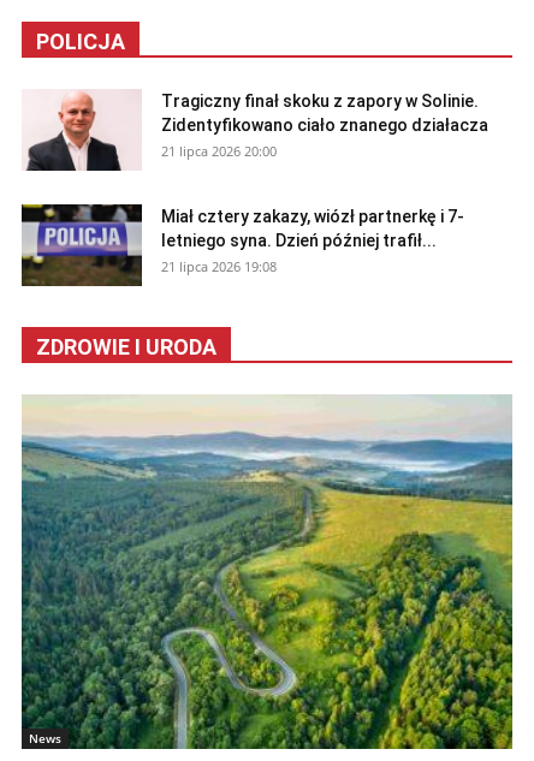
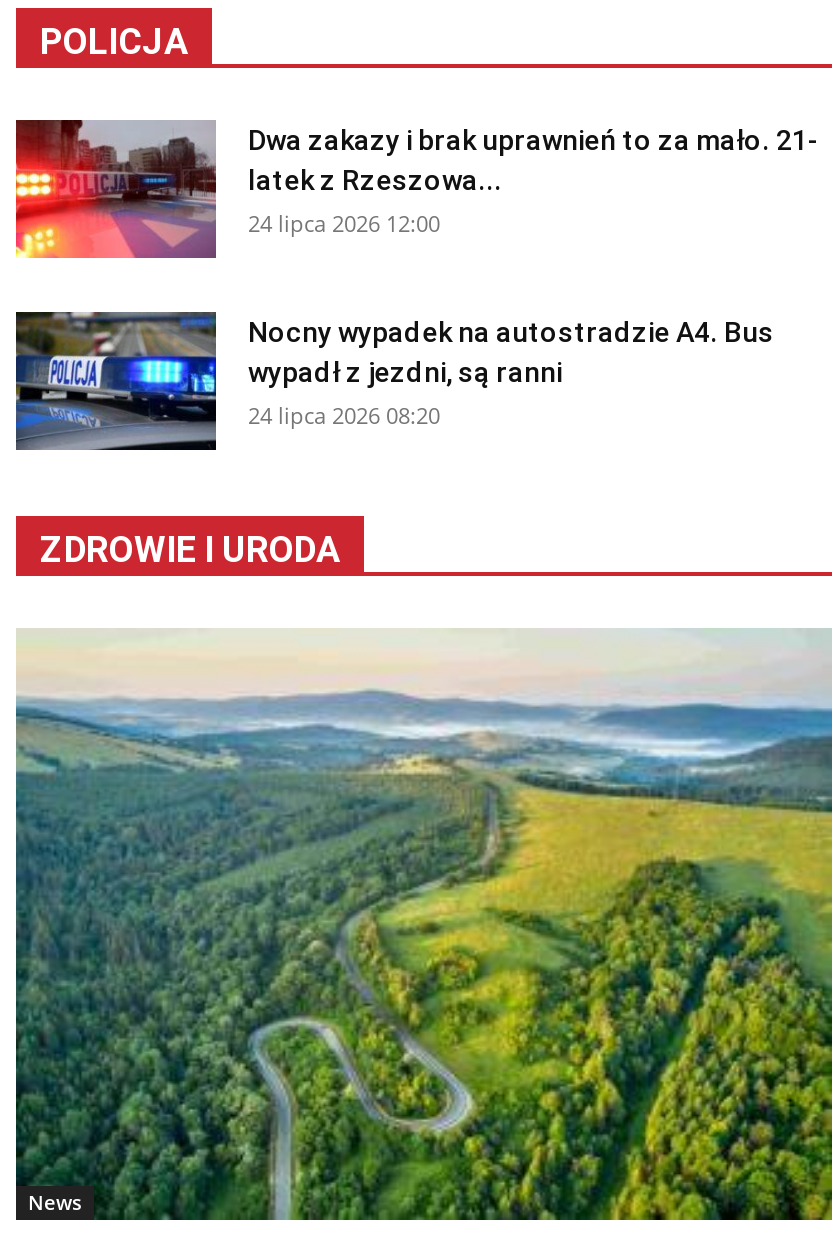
- [image]
- Tragiczny finał skoku z zapory w Solinie.
- Zidentyfikowano ciało znanego działacza
- 21 lipca 2026 20:00
+ [image]
+ Dwa zakazy i brak uprawnień to za mało. 21-
+ latek z Rzeszowa...
+ 24 lipca 2026 12:00

- [image]
- Miał cztery zakazy, wiózł partnerkę i 7-
- letniego syna. Dzień później trafił...
- 21 lipca 2026 19:08
+ [image]
+ Nocny wypadek na autostradzie A4. Bus
+ wypadł z jezdni, są ranni
+ 24 lipca 2026 08:20
